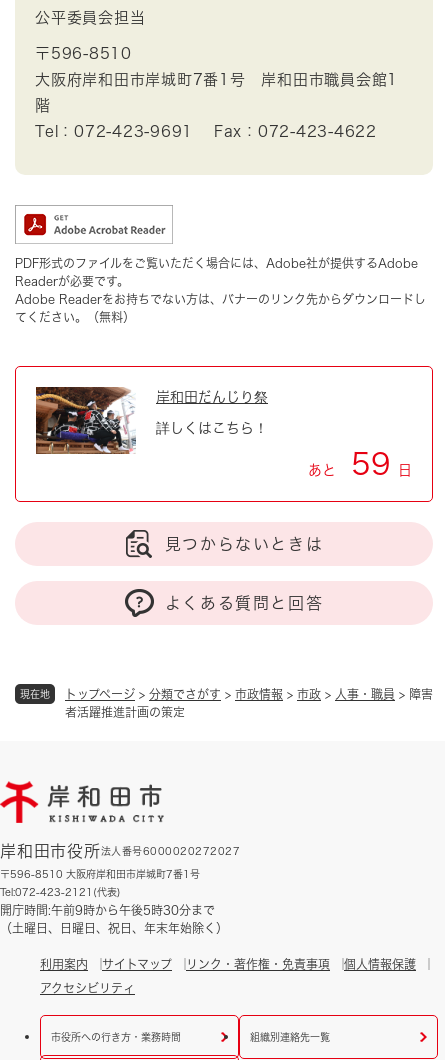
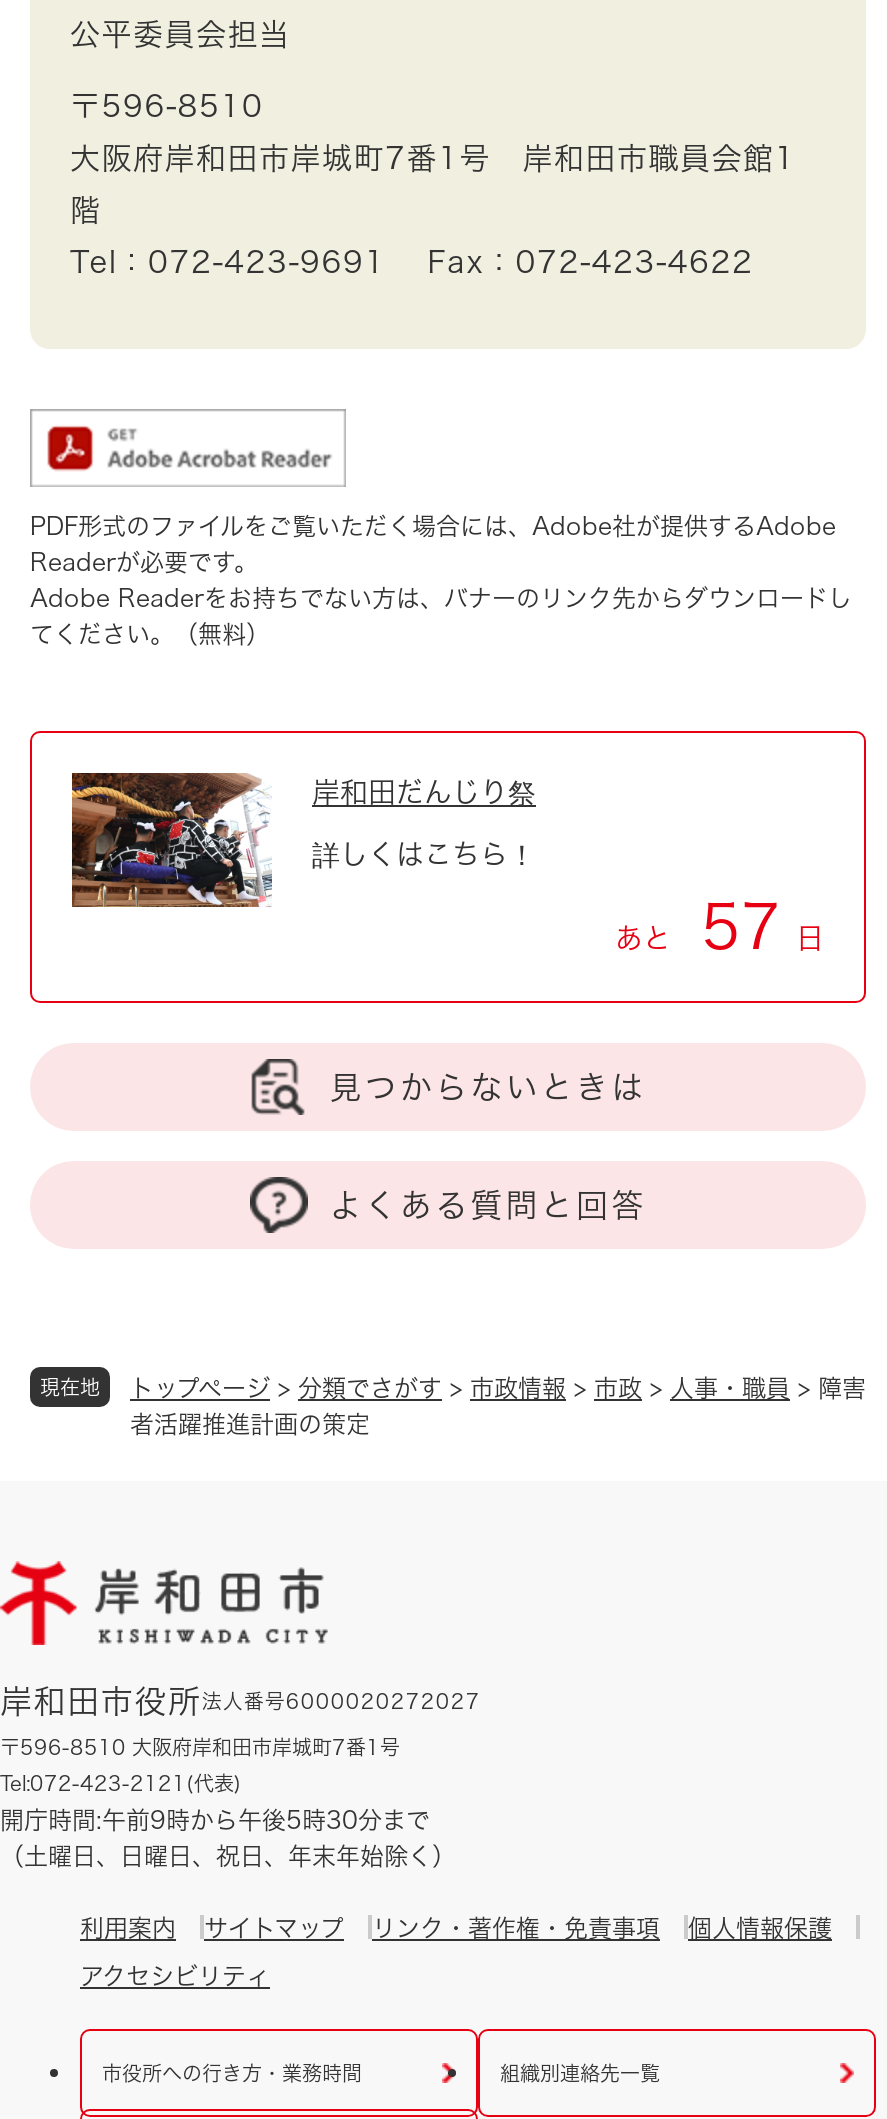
- あと 59 日
+ あと 57 日
